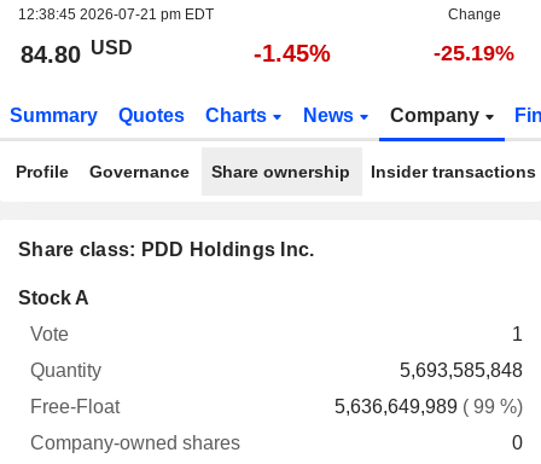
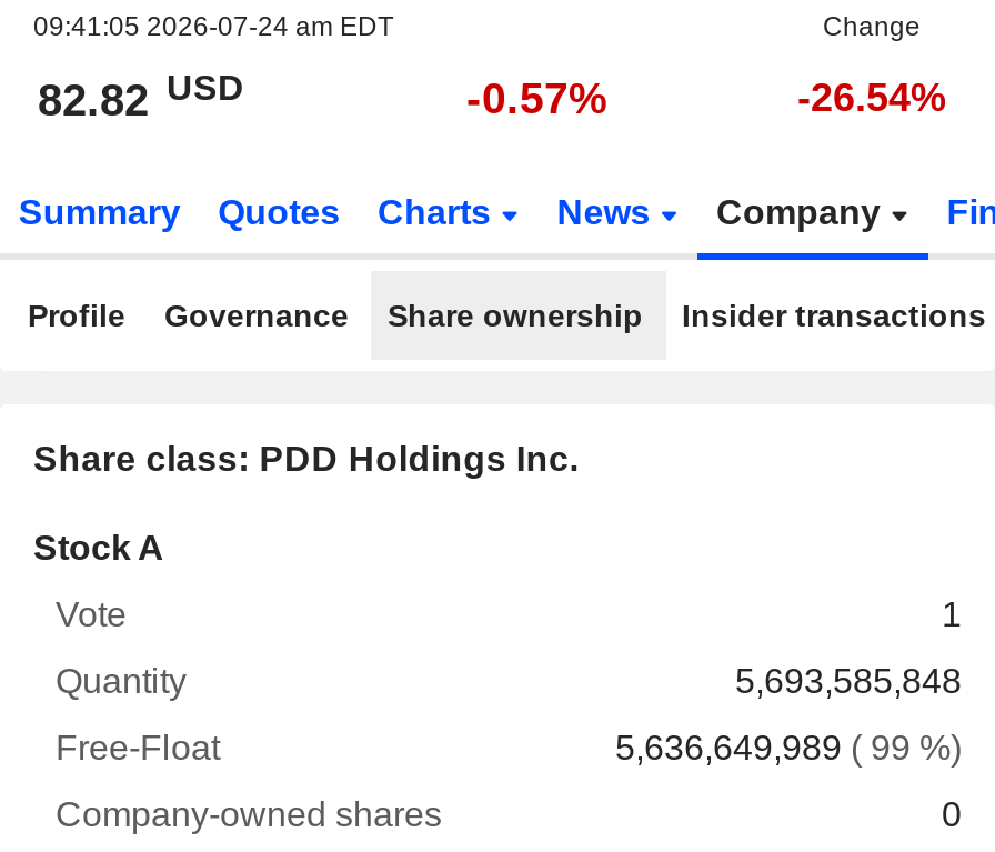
- 12:38:45 2026-07-21 pm EDT
+ 09:41:05 2026-07-24 am EDT

- 84.80 USD
+ 82.82 USD

- -1.45%
+ -0.57%

- -25.19%
+ -26.54%
